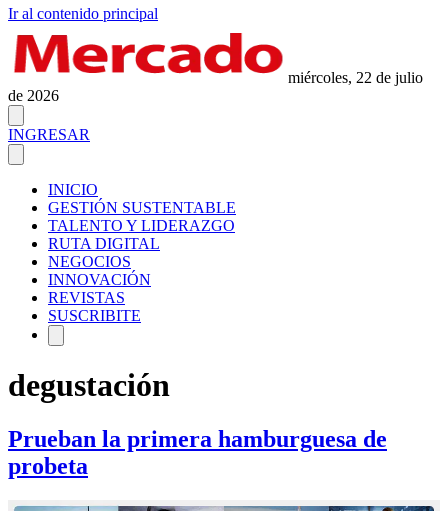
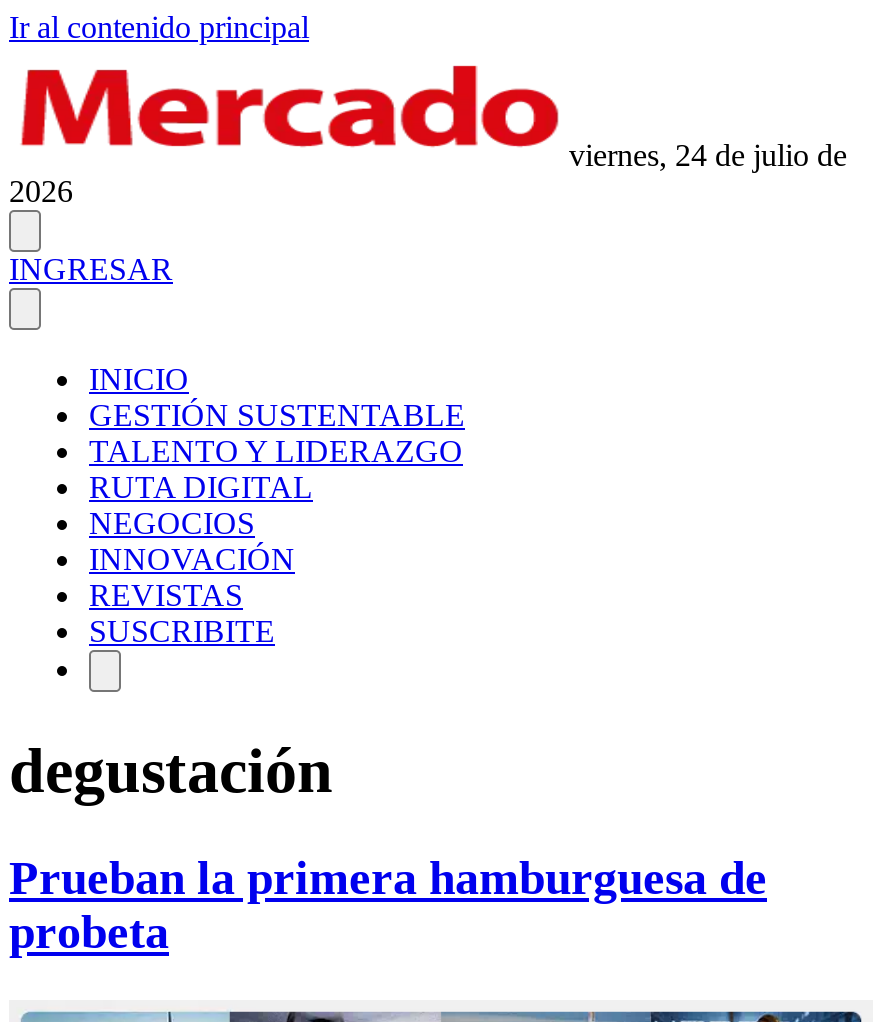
- miércoles, 22 de julio
- de 2026
+ viernes, 24 de julio de
+ 2026
